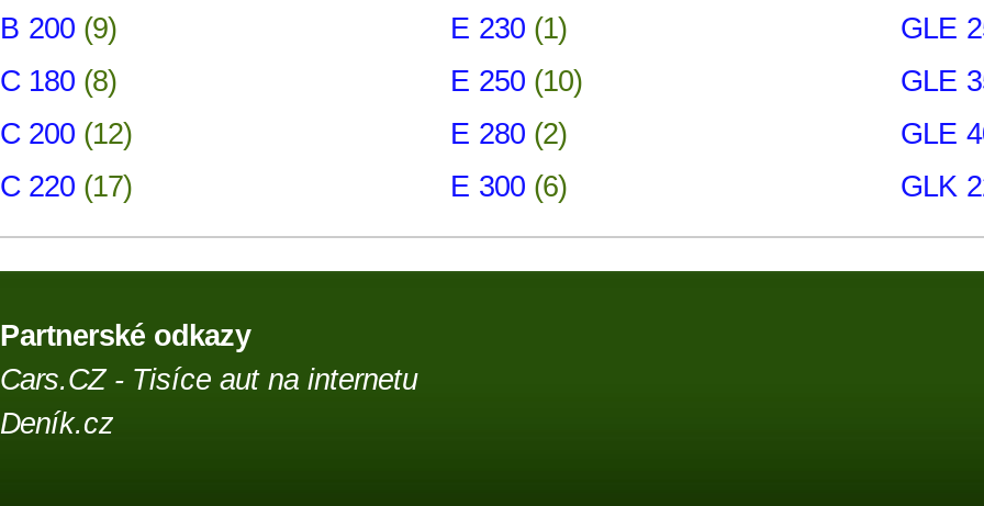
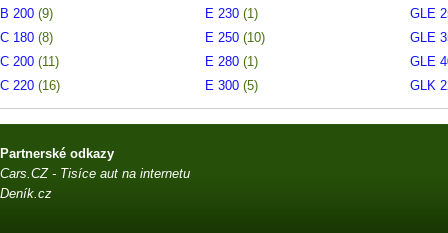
- C 200 (12)
+ C 200 (11)

- E 280 (2)
+ E 280 (1)

- C 220 (17)
+ C 220 (16)

- E 300 (6)
+ E 300 (5)
